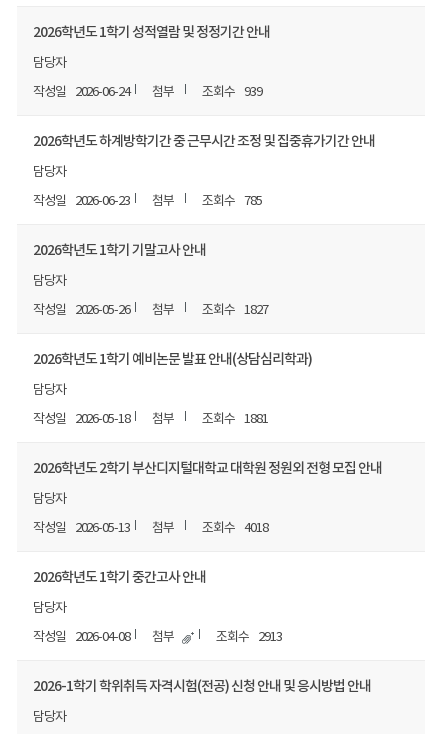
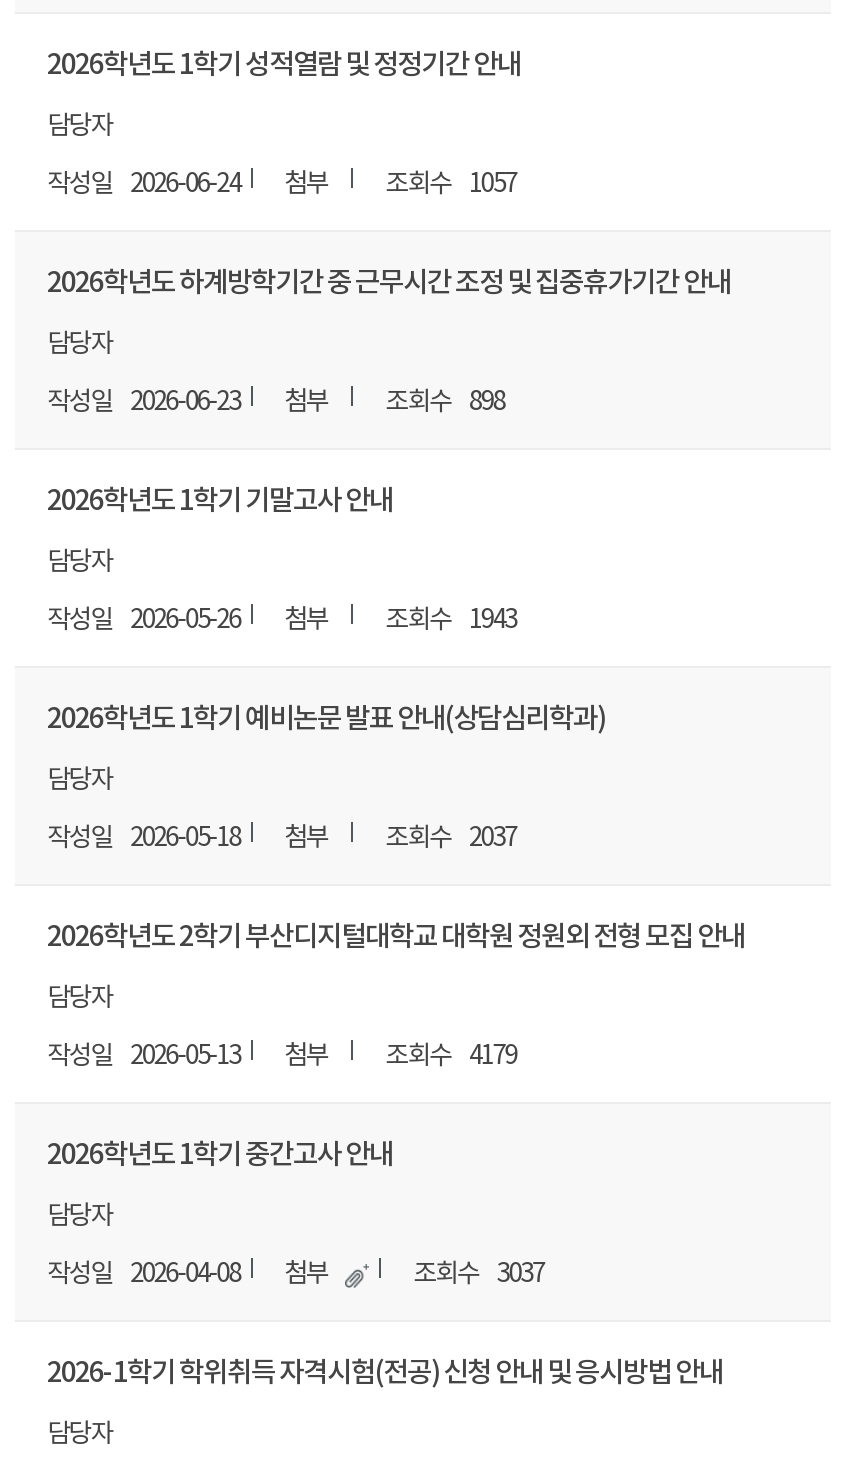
- 939
+ 1057

- 785
+ 898

- 1827
+ 1943

- 1881
+ 2037

- 4018
+ 4179

- 2913
+ 3037
